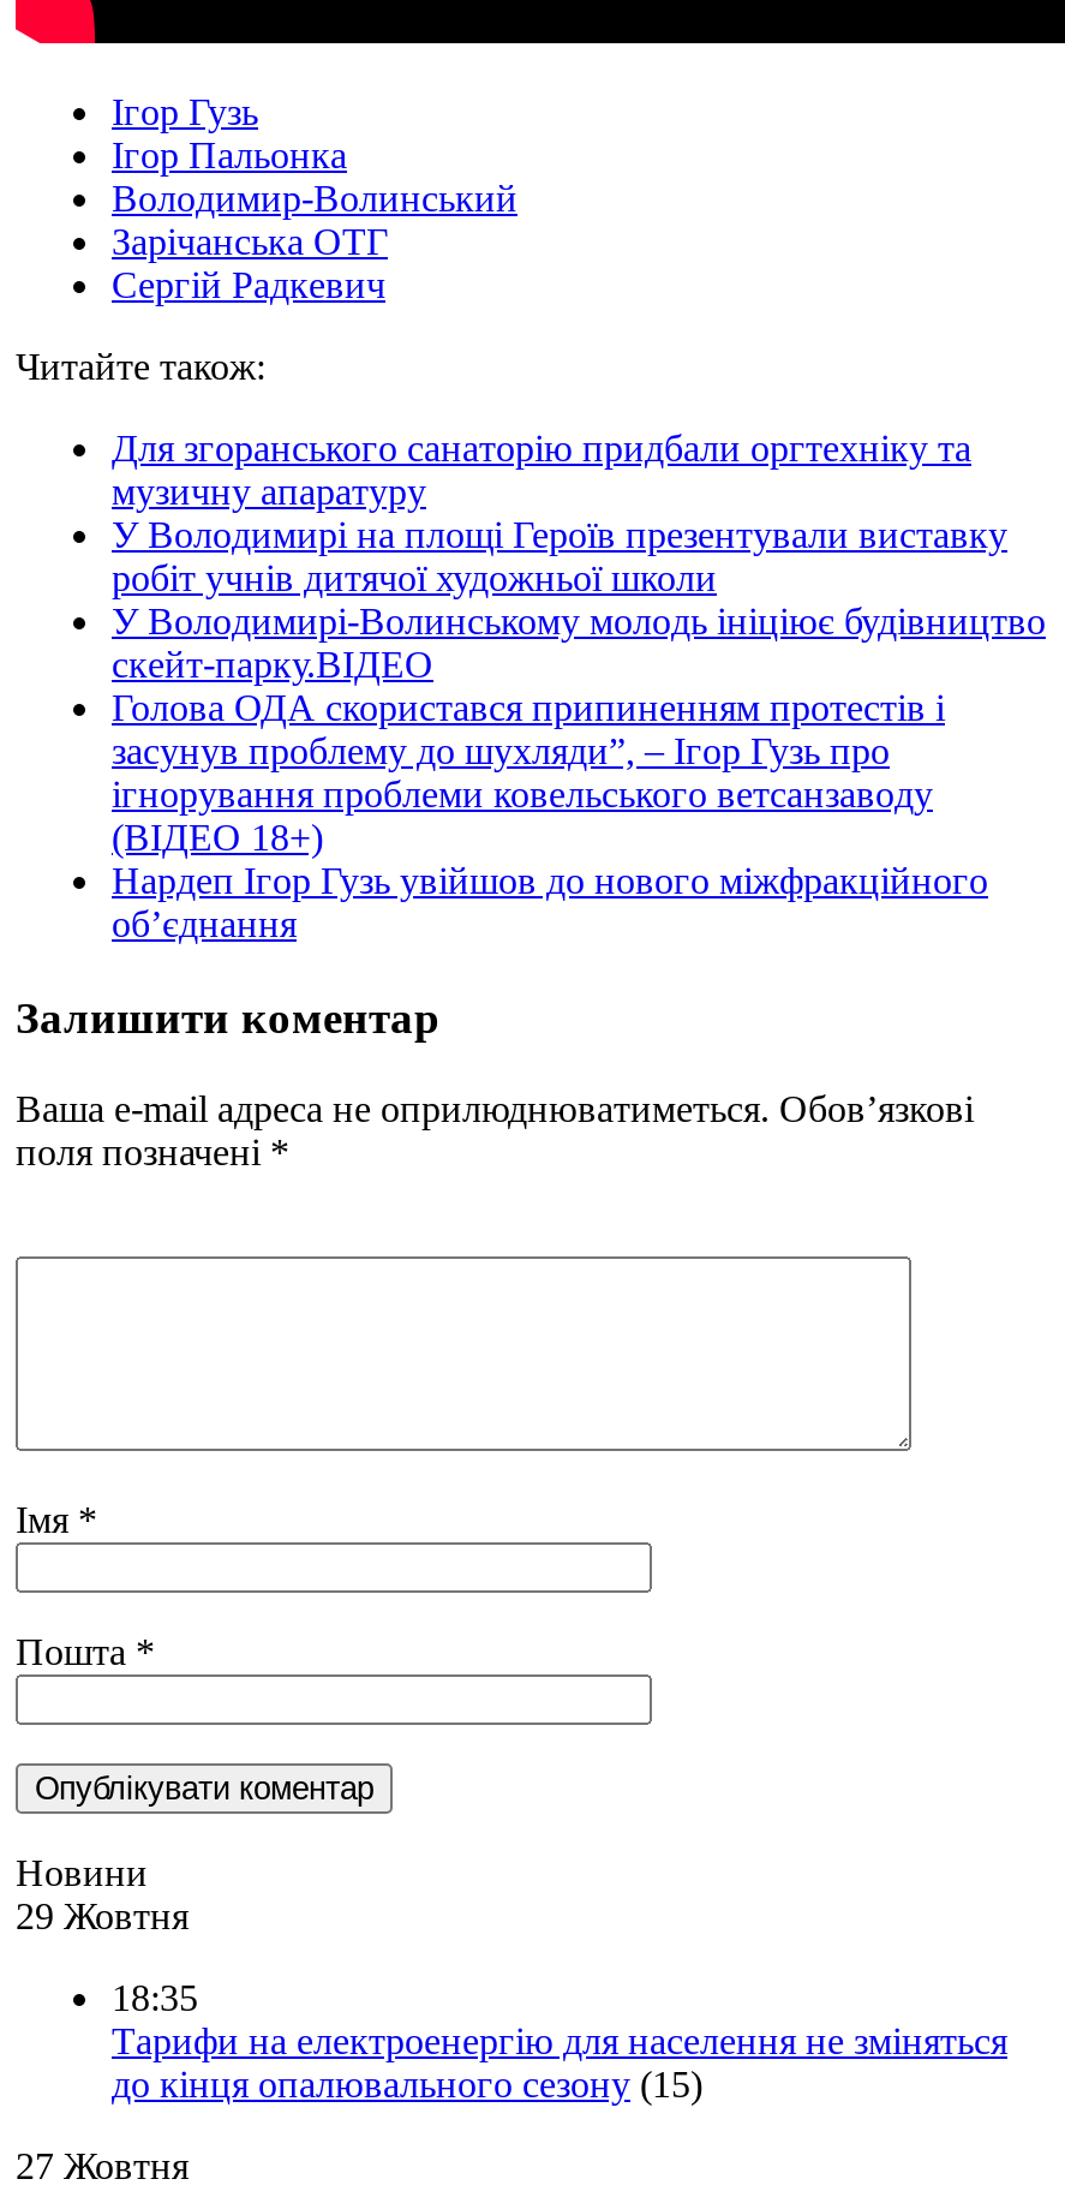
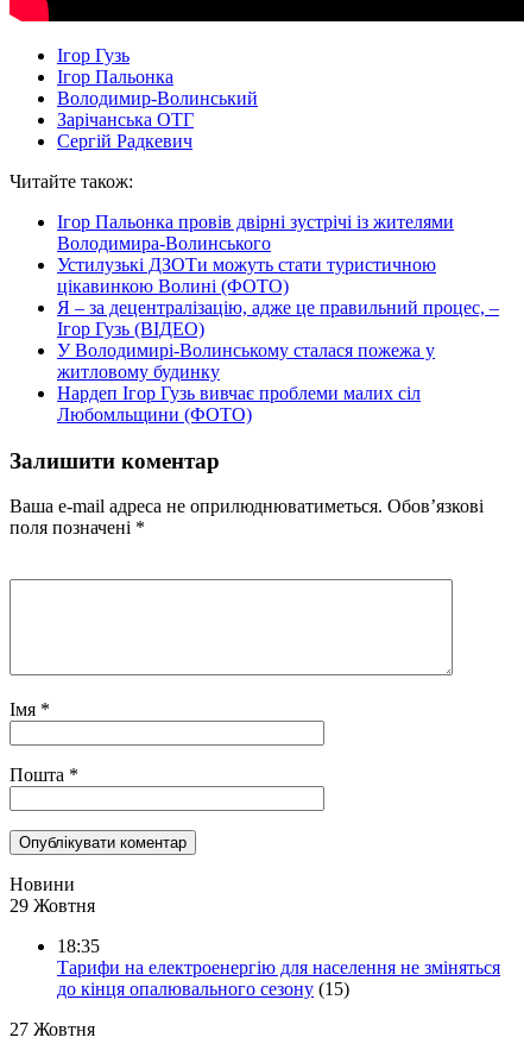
- Для згоранського санаторію придбали оргтехніку та
- музичну апаратуру
- У Володимирі на площі Героїв презентували виставку
- робіт учнів дитячої художньої школи
- У Володимирі-Волинському молодь ініціює будівництво
- скейт-парку.ВІДЕО
- Голова ОДА скористався припиненням протестів і
- засунув проблему до шухляди”, – Ігор Гузь про
- ігнорування проблеми ковельського ветсанзаводу
- (ВІДЕО 18+)
- Нардеп Ігор Гузь увійшов до нового міжфракційного
- об’єднання
+ Ігор Пальонка провів двірні зустрічі із жителями
+ Володимира-Волинського
+ Устилузькі ДЗОТи можуть стати туристичною
+ цікавинкою Волині (ФОТО)
+ Я – за децентралізацію, адже це правильний процес, –
+ Ігор Гузь (ВІДЕО)
+ У Володимирі-Волинському сталася пожежа у
+ житловому будинку
+ Нардеп Ігор Гузь вивчає проблеми малих сіл
+ Любомльщини (ФОТО)
